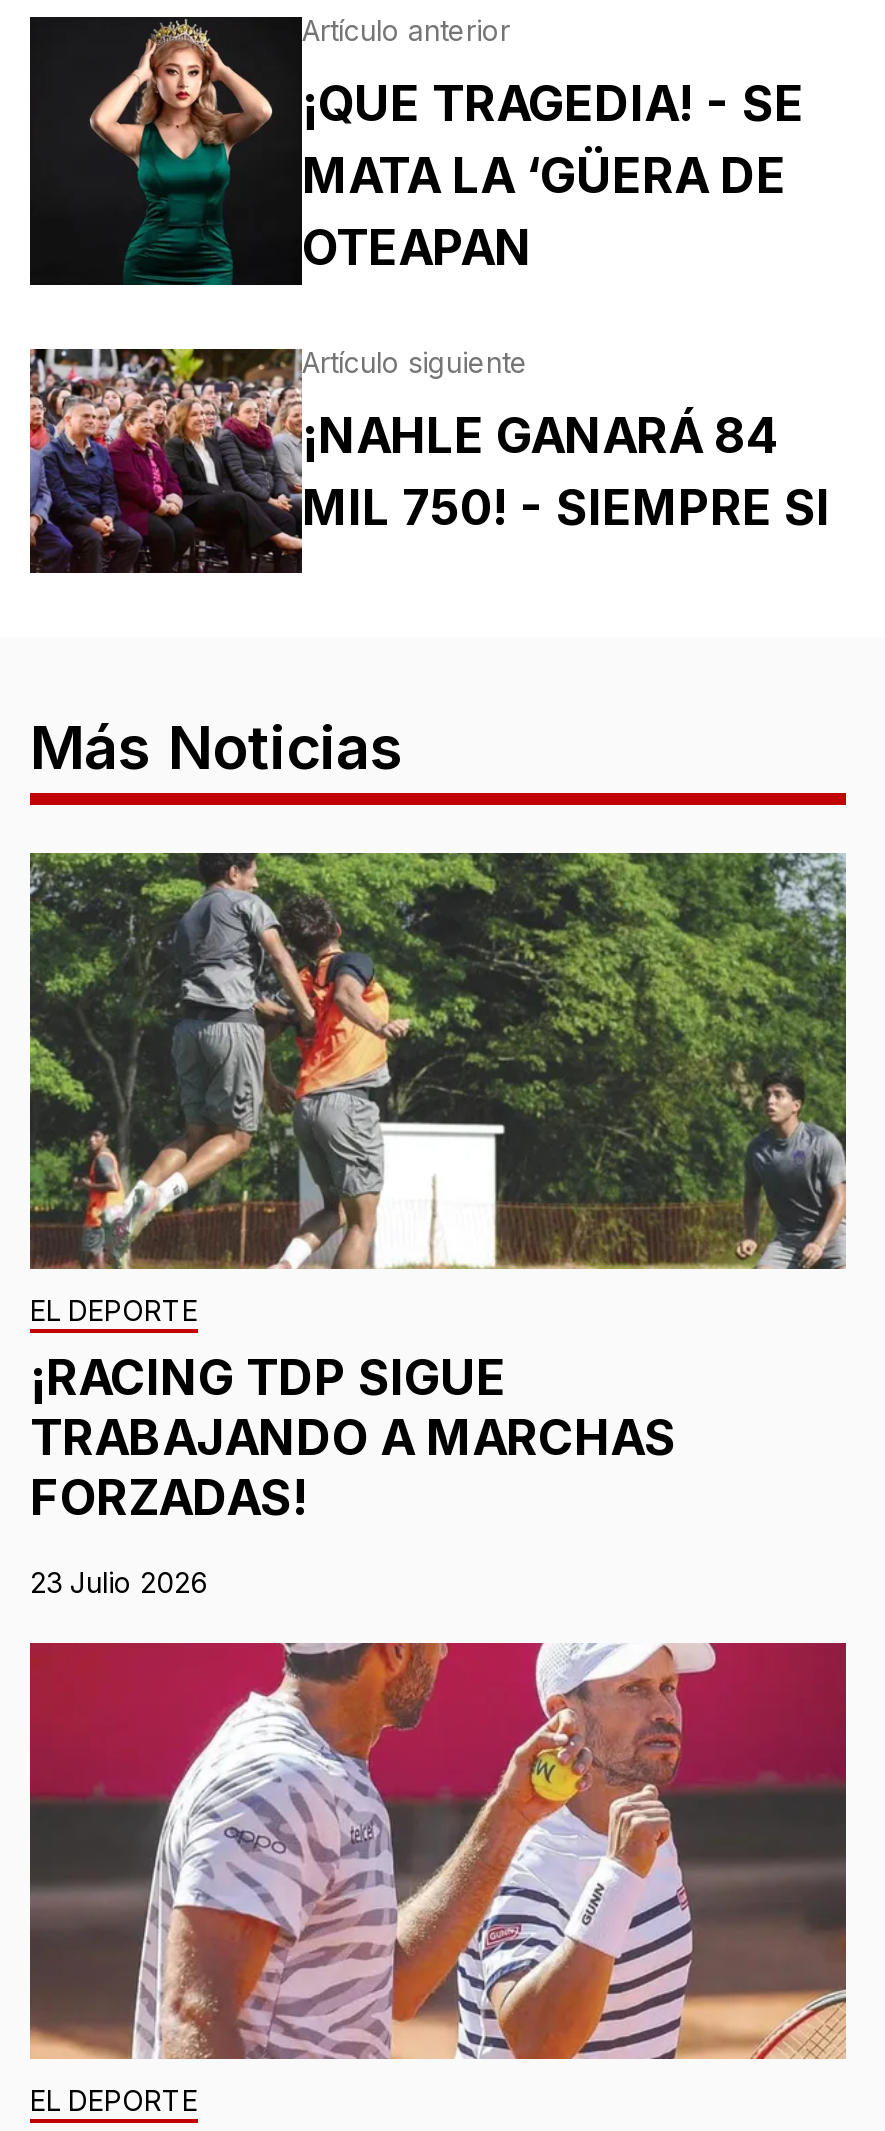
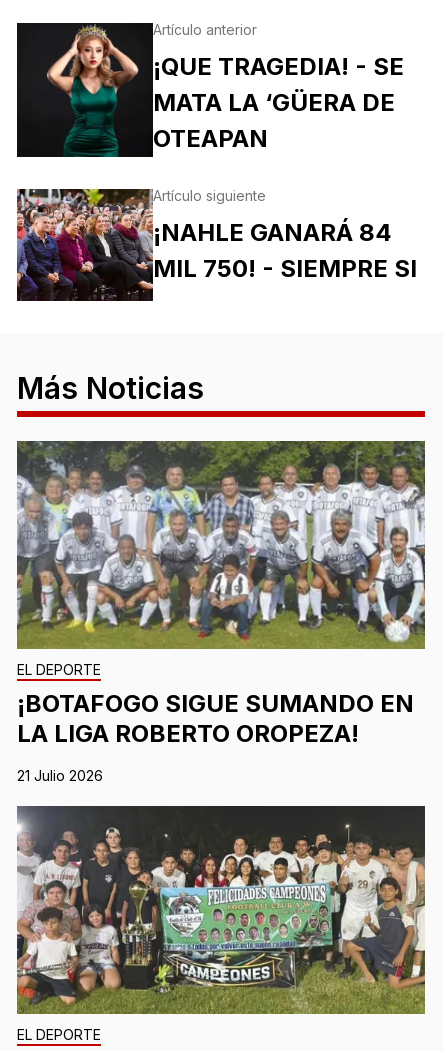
- [image]
- ¡RACING TDP SIGUE
- TRABAJANDO A MARCHAS
- FORZADAS!
+ [image]
+ ¡BOTAFOGO SIGUE SUMANDO EN
+ LA LIGA ROBERTO OROPEZA!

- 23 Julio 2026
+ 21 Julio 2026

- [image]
+ [image]
